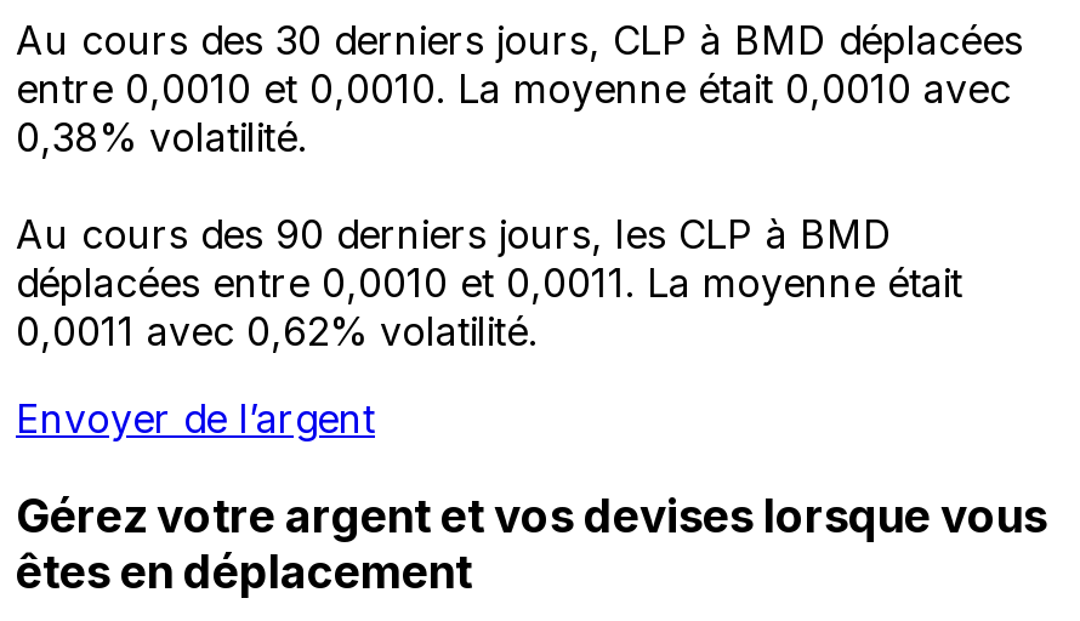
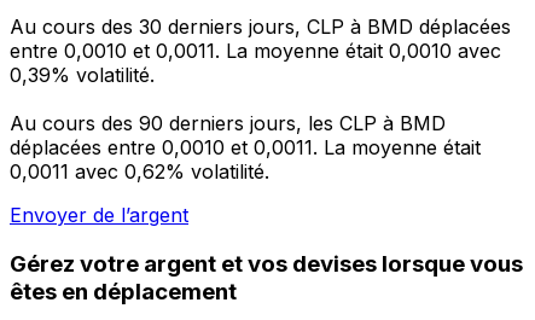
- entre 0,0010 et 0,0010. La moyenne était 0,0010 avec
+ entre 0,0010 et 0,0011. La moyenne était 0,0010 avec

- 0,38% volatilité.
+ 0,39% volatilité.
